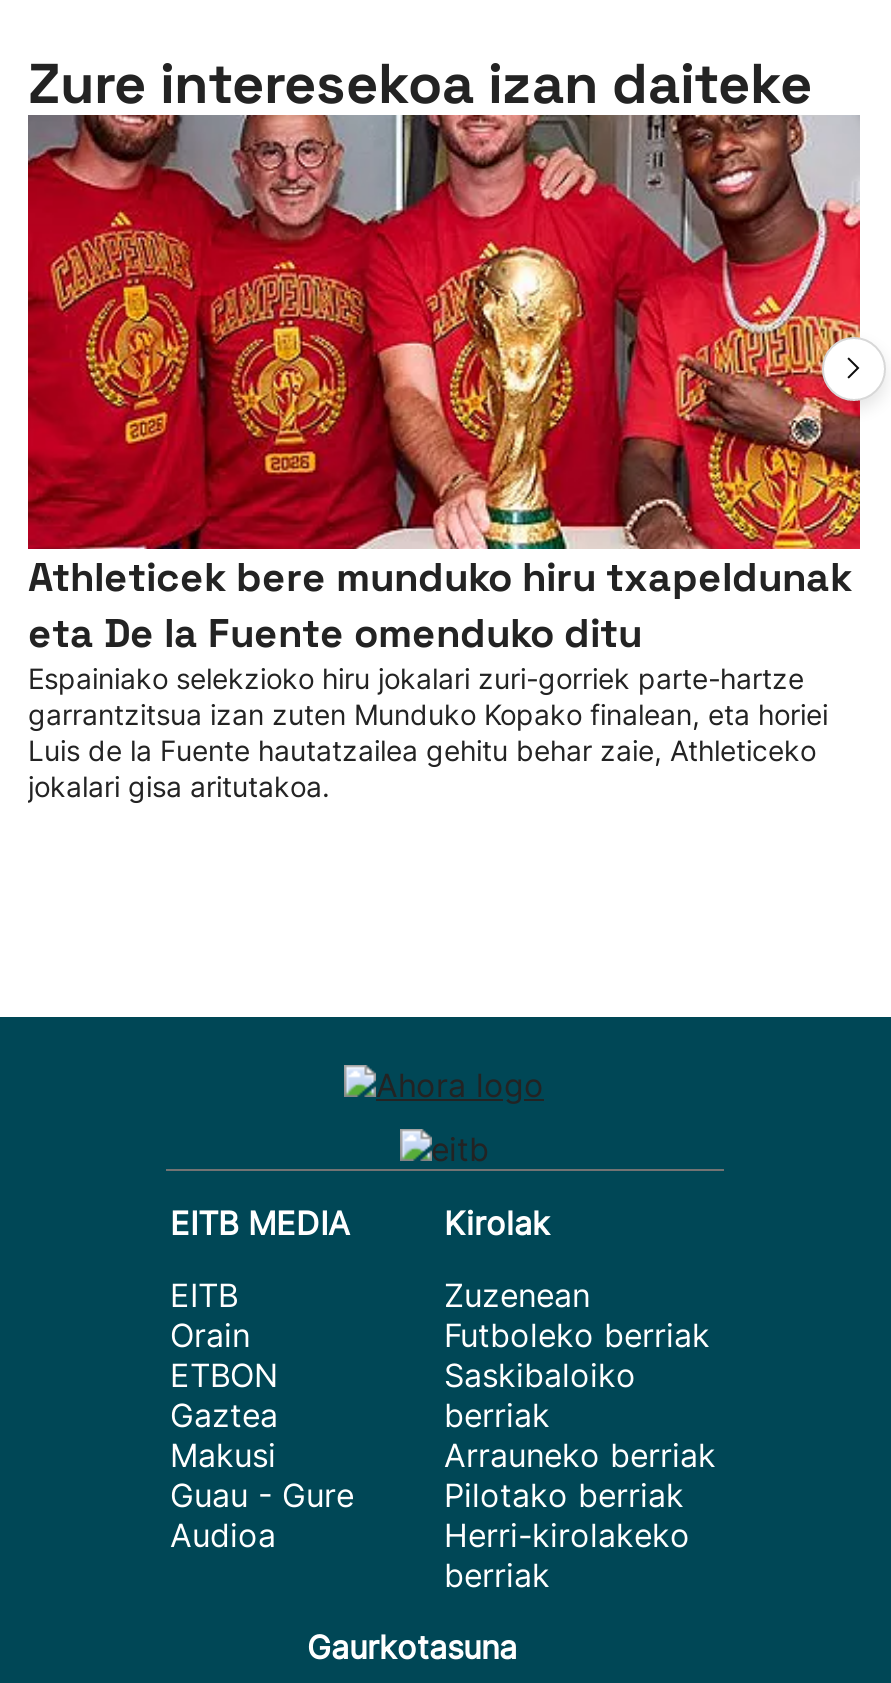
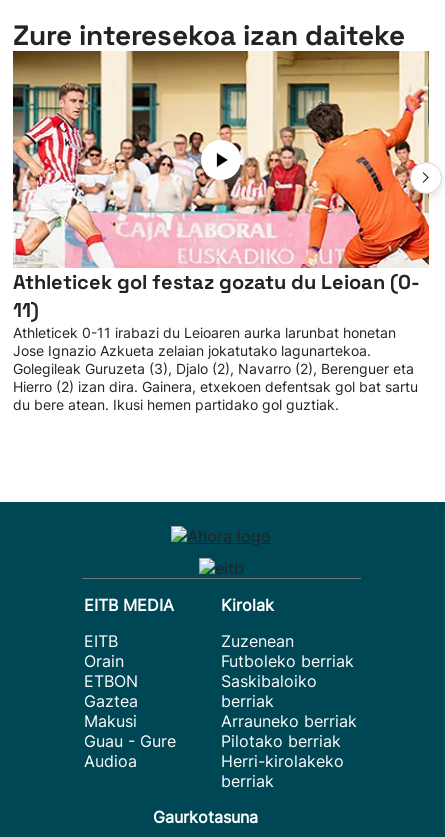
- [image]
- Athleticek bere munduko hiru txapeldunak
- eta De la Fuente omenduko ditu
- Espainiako selekzioko hiru jokalari zuri-gorriek parte-hartze
- garrantzitsua izan zuten Munduko Kopako finalean, eta horiei
- Luis de la Fuente hautatzailea gehitu behar zaie, Athleticeko
- jokalari gisa aritutakoa.
+ [image]
+ Athleticek gol festaz gozatu du Leioan (0-
+ 11)
+ Athleticek 0-11 irabazi du Leioaren aurka larunbat honetan
+ Jose Ignazio Azkueta zelaian jokatutako lagunartekoa.
+ Golegileak Guruzeta (3), Djalo (2), Navarro (2), Berenguer eta
+ Hierro (2) izan dira. Gainera, etxekoen defentsak gol bat sartu
+ du bere atean. Ikusi hemen partidako gol guztiak.
